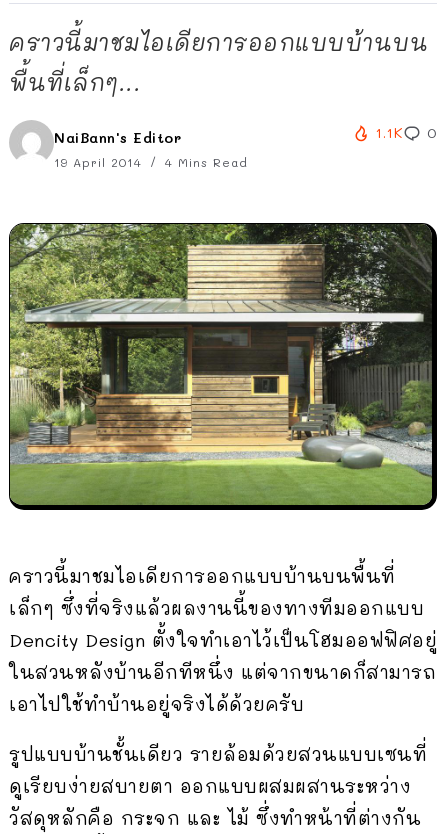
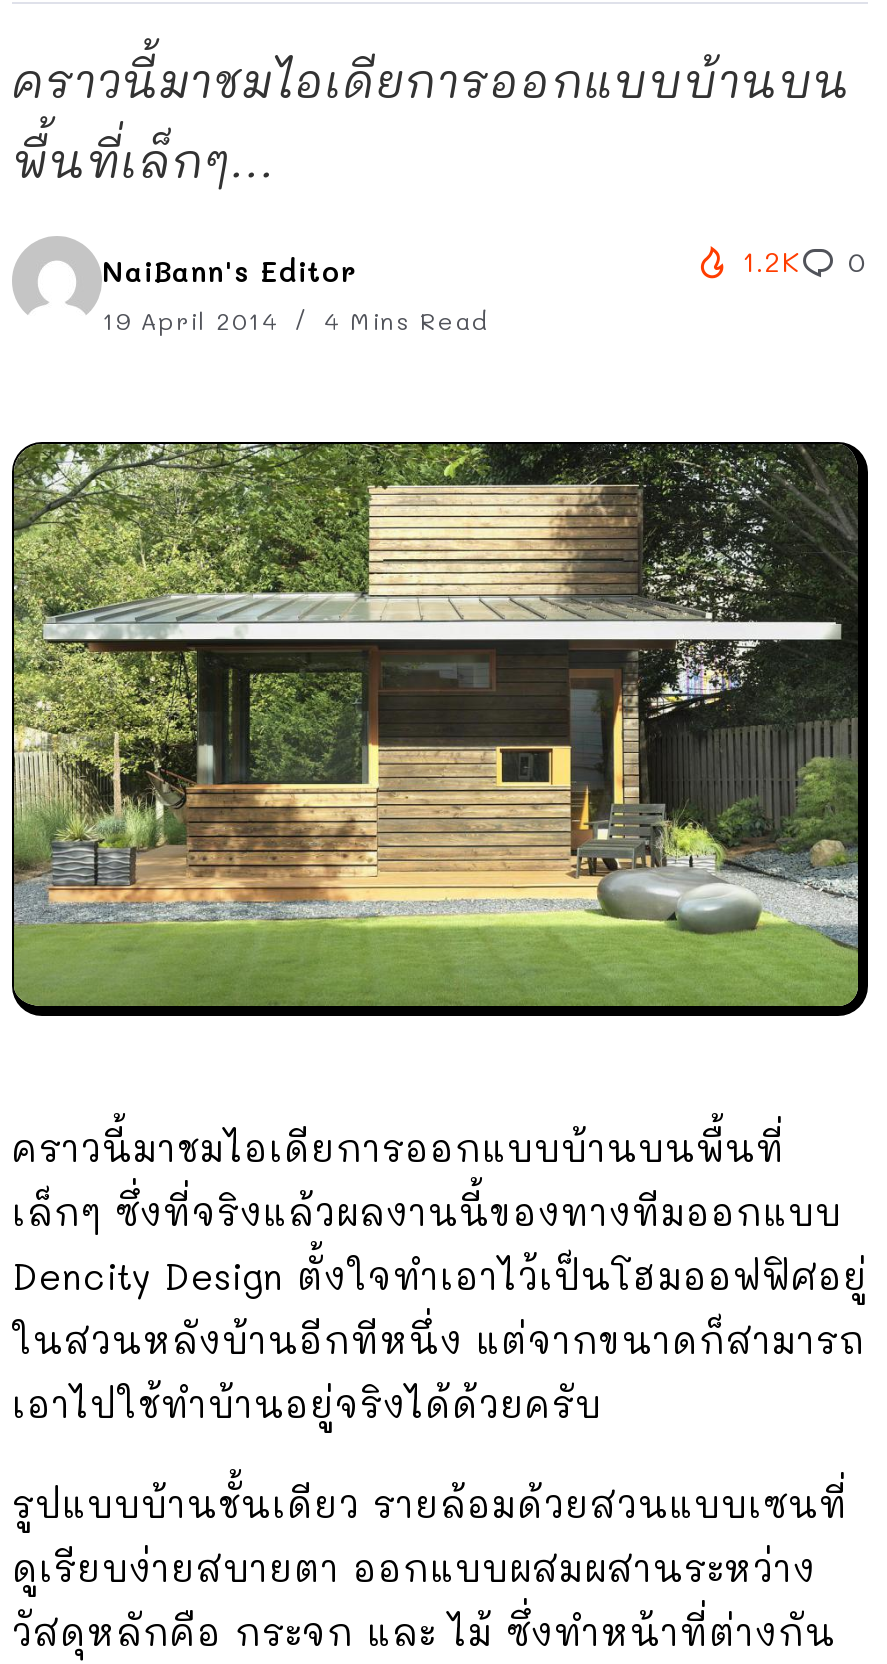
- 1.1K
+ 1.2K
